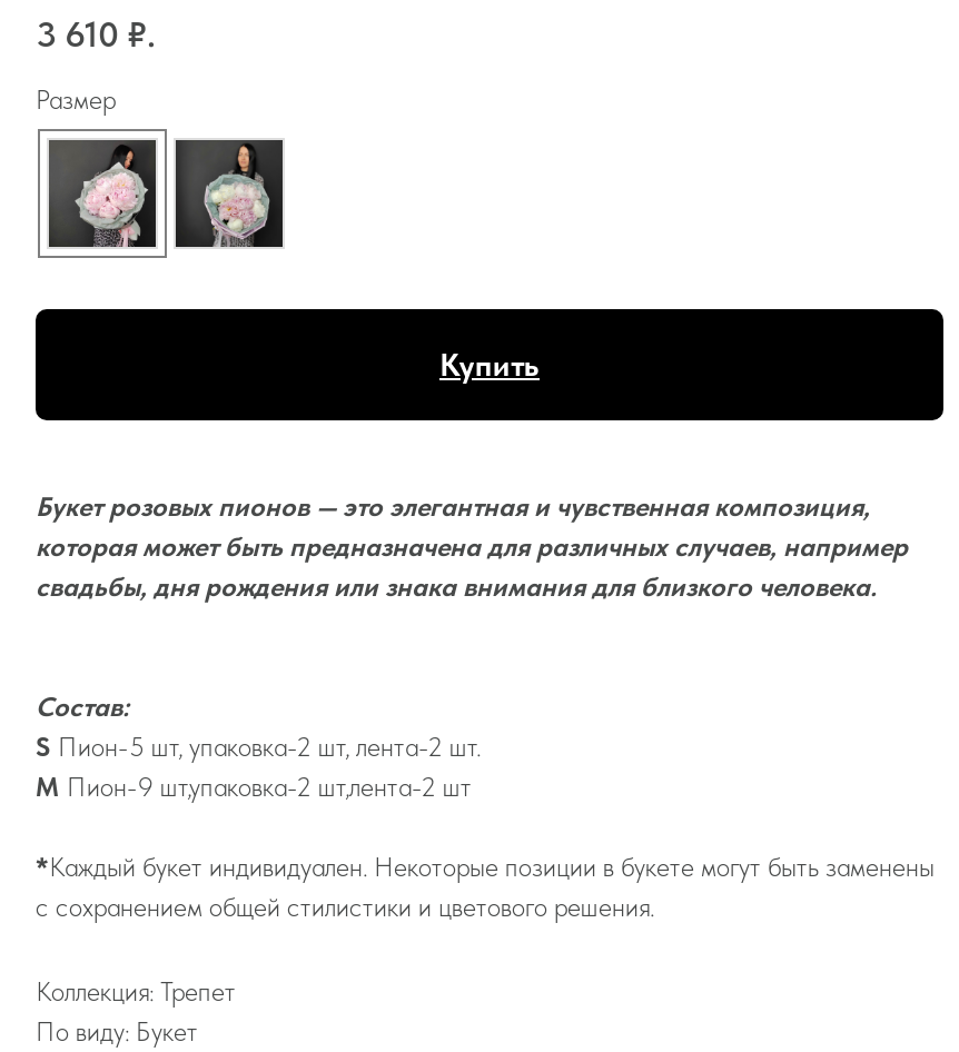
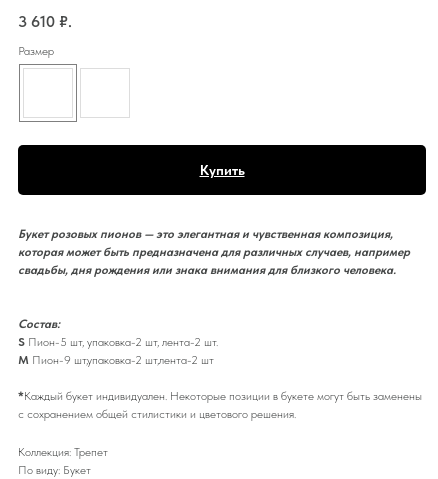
- [image]

- [image]
